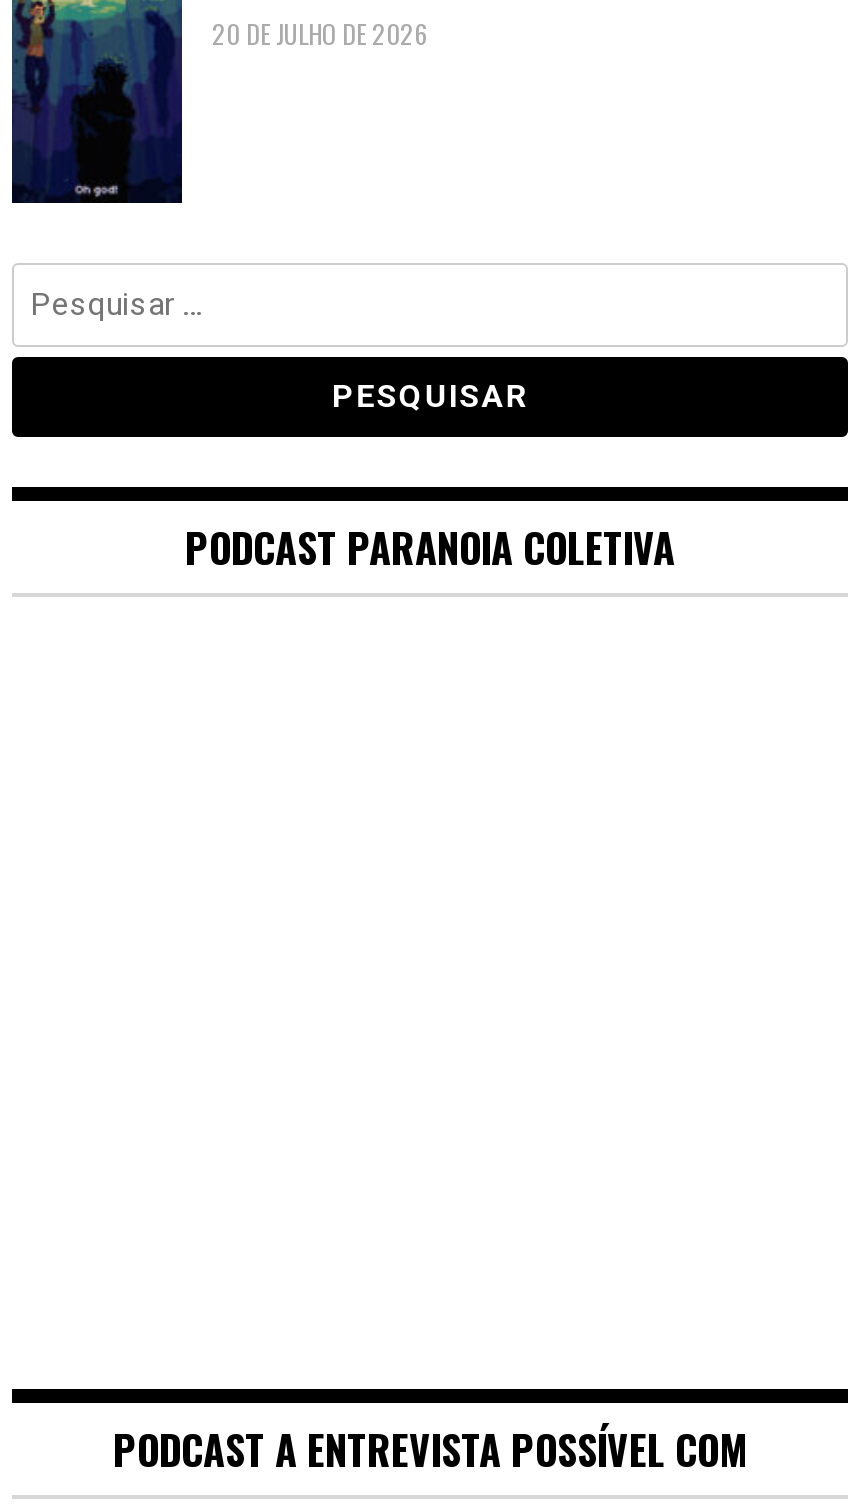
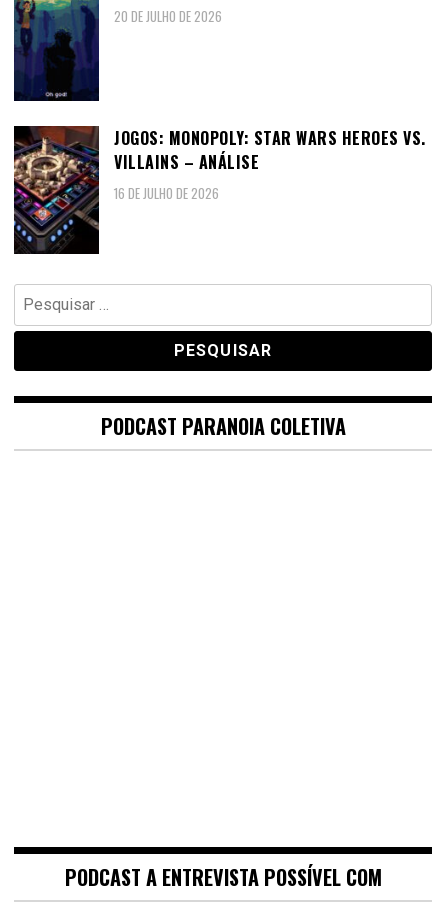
+ [image]
+ JOGOS: MONOPOLY: STAR WARS HEROES VS.
+ VILLAINS – ANÁLISE
+ 16 DE JULHO DE 2026
